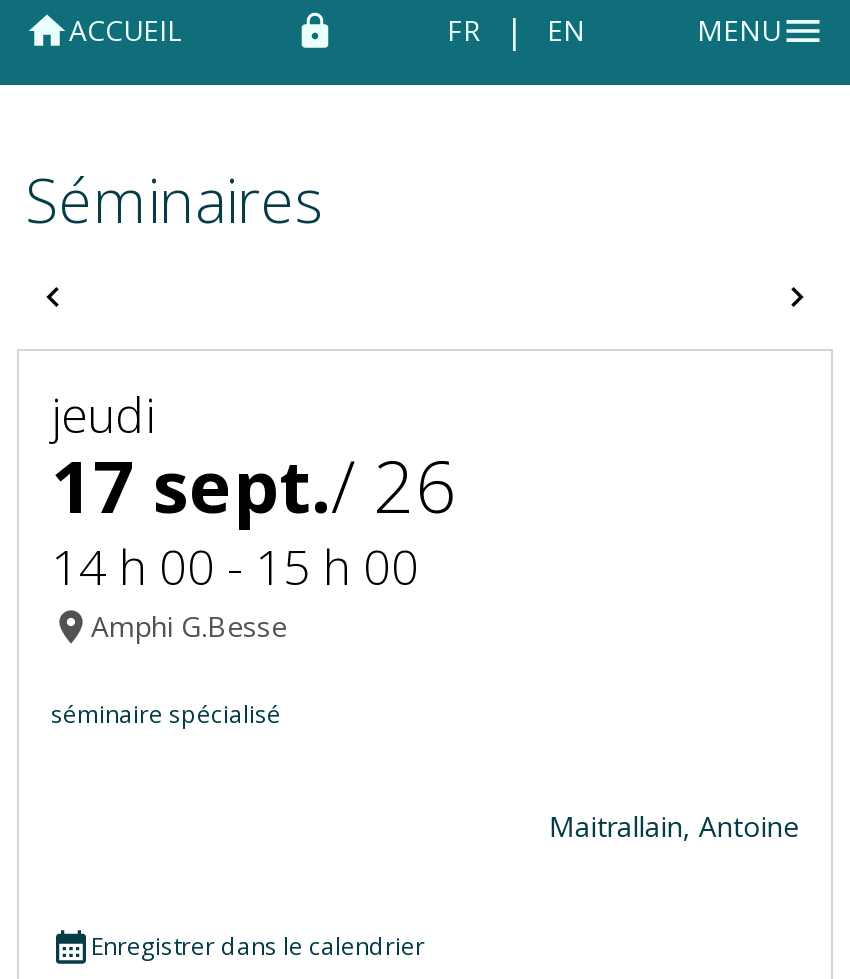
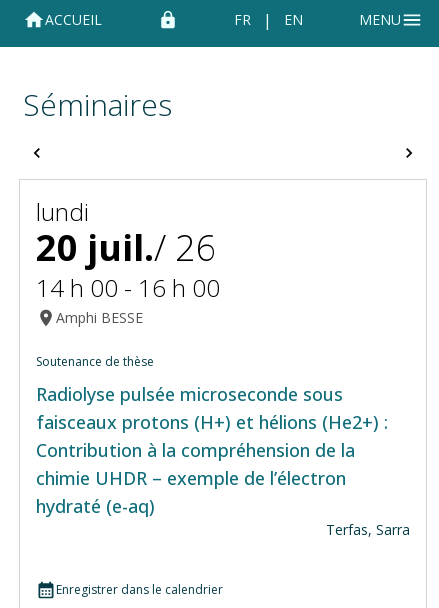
- jeudi
- 17 sept./ 26
- 14 h 00 - 15 h 00
- Amphi G.Besse
+ lundi
+ 20 juil./ 26
+ 14 h 00 - 16 h 00
+ Amphi BESSE

- séminaire spécialisé
+ Soutenance de thèse

- Maitrallain, Antoine
+ Radiolyse pulsée microseconde sous
+ faisceaux protons (H+) et hélions (He2+) :
+ Contribution à la compréhension de la
+ chimie UHDR – exemple de l’électron
+ hydraté (e-aq)
+ Terfas, Sarra
